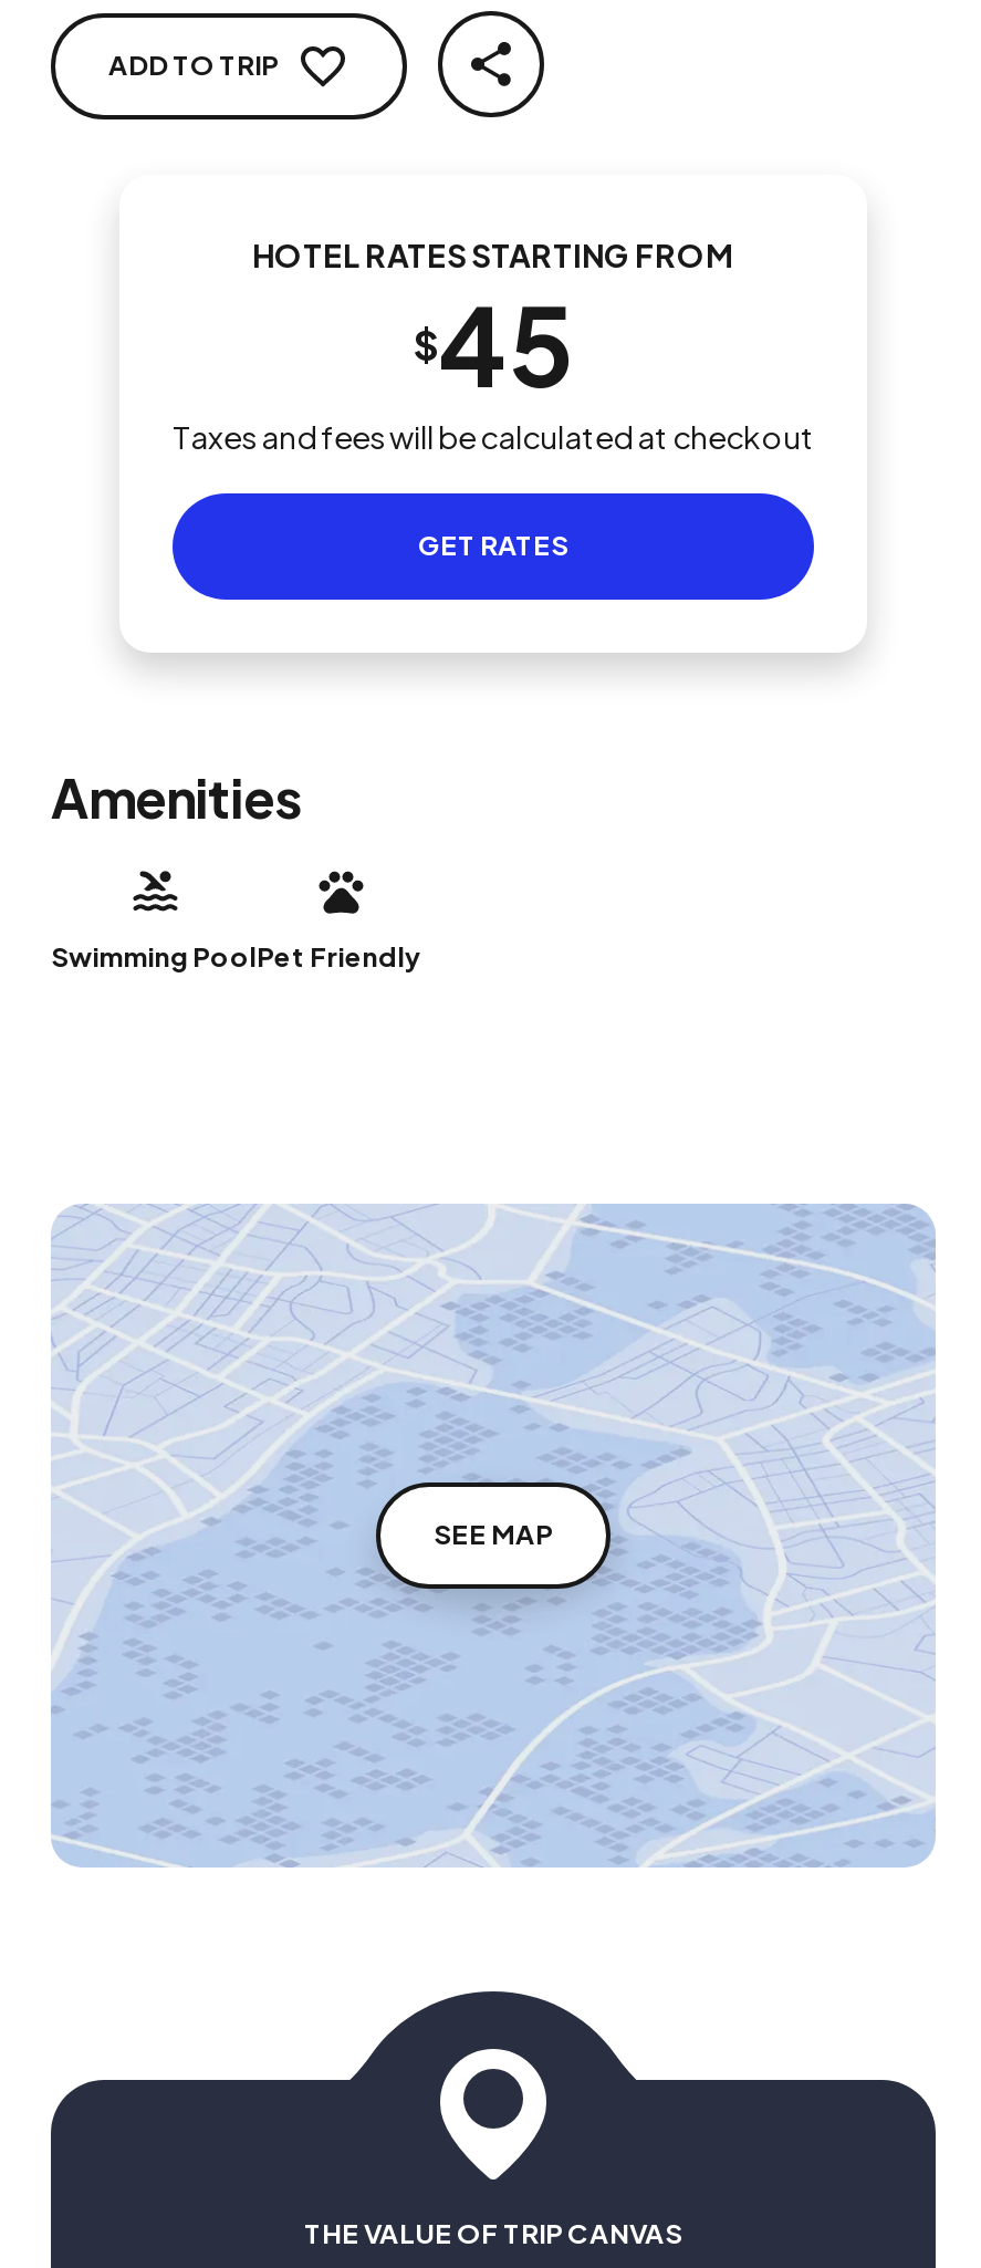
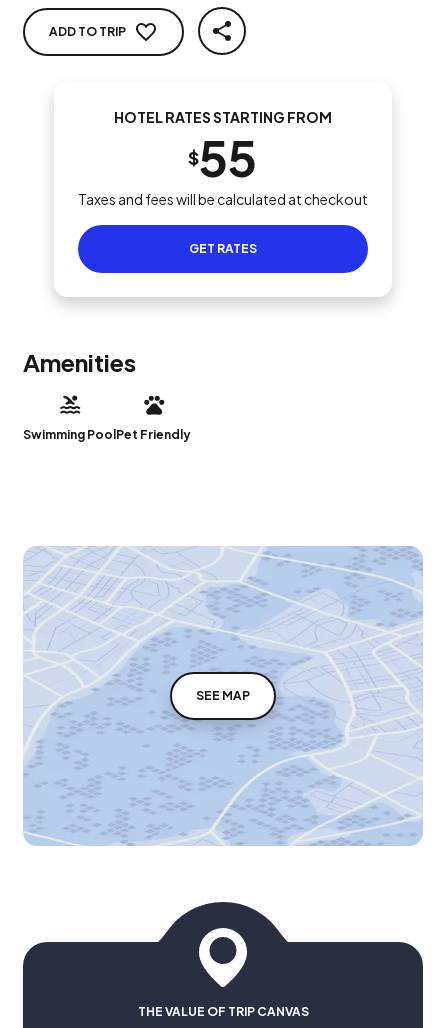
- $45
+ $55
